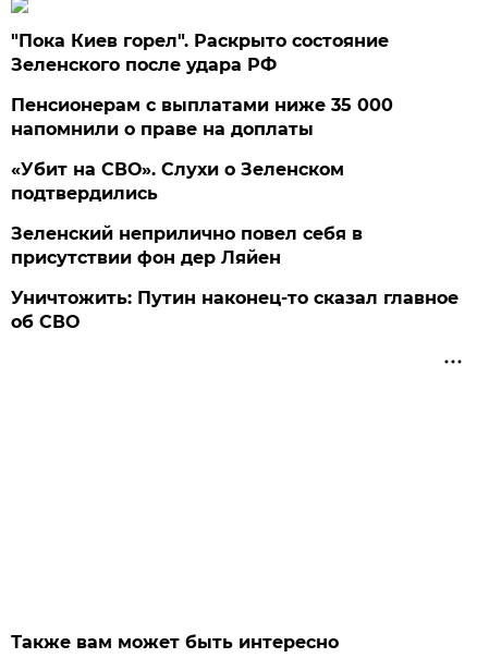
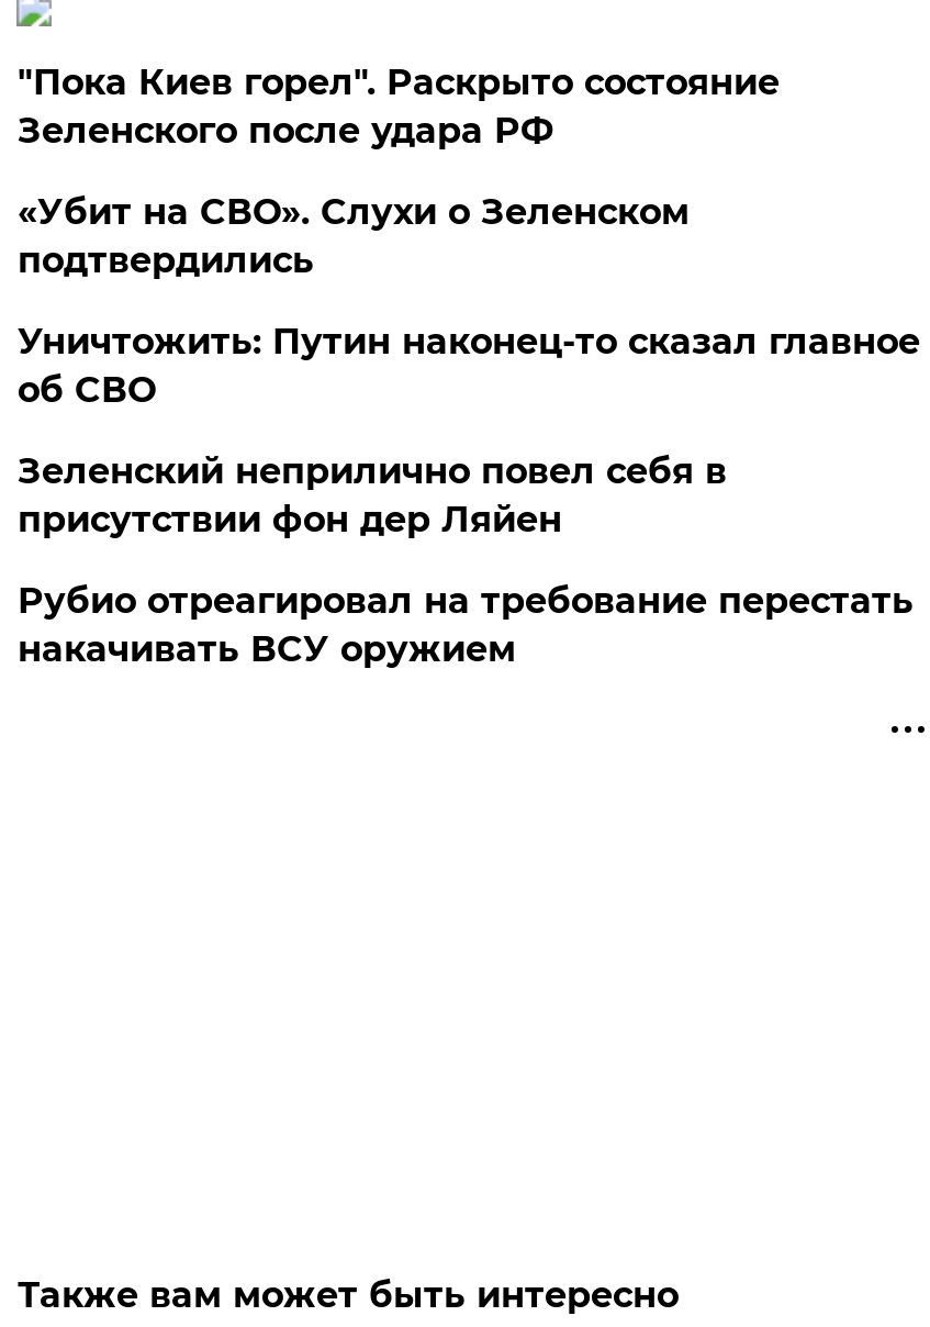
- Пенсионерам с выплатами ниже 35 000
- напомнили о праве на доплаты

moved up: «Убит на СВО». Слухи о Зеленском | подтвердились

+ Рубио отреагировал на требование перестать
+ накачивать ВСУ оружием

moved up: Уничтожить: Путин наконец-то сказал главное | об СВО
